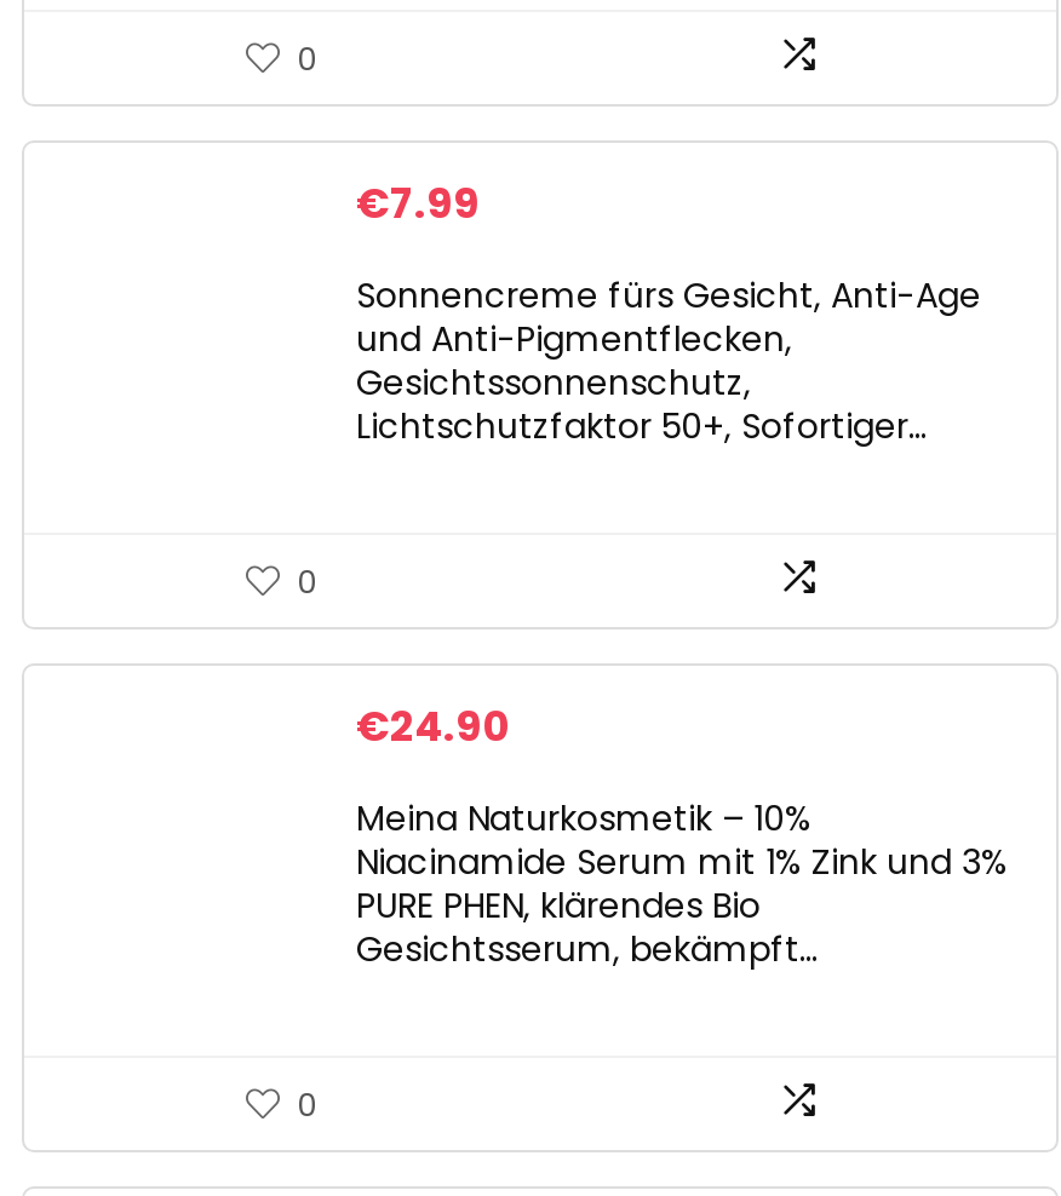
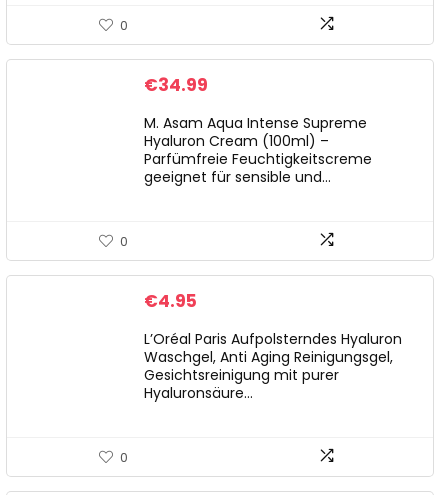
- €7.99
+ €34.99

- Sonnencreme fürs Gesicht, Anti-Age
- und Anti-Pigmentflecken,
- Gesichtssonnenschutz,
- Lichtschutzfaktor 50+, Sofortiger…
+ M. Asam Aqua Intense Supreme
+ Hyaluron Cream (100ml) –
+ Parfümfreie Feuchtigkeitscreme
+ geeignet für sensible und…

- €24.90
+ €4.95

- Meina Naturkosmetik – 10%
- Niacinamide Serum mit 1% Zink und 3%
- PURE PHEN, klärendes Bio
- Gesichtsserum, bekämpft…
+ L’Oréal Paris Aufpolsterndes Hyaluron
+ Waschgel, Anti Aging Reinigungsgel,
+ Gesichtsreinigung mit purer
+ Hyaluronsäure…
